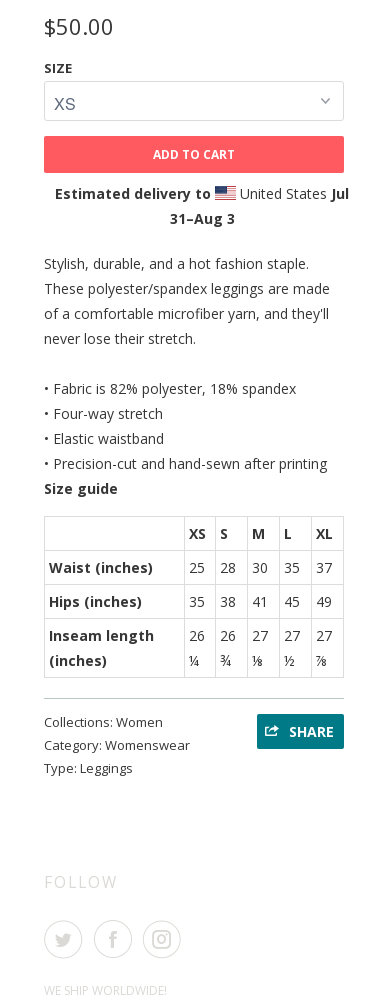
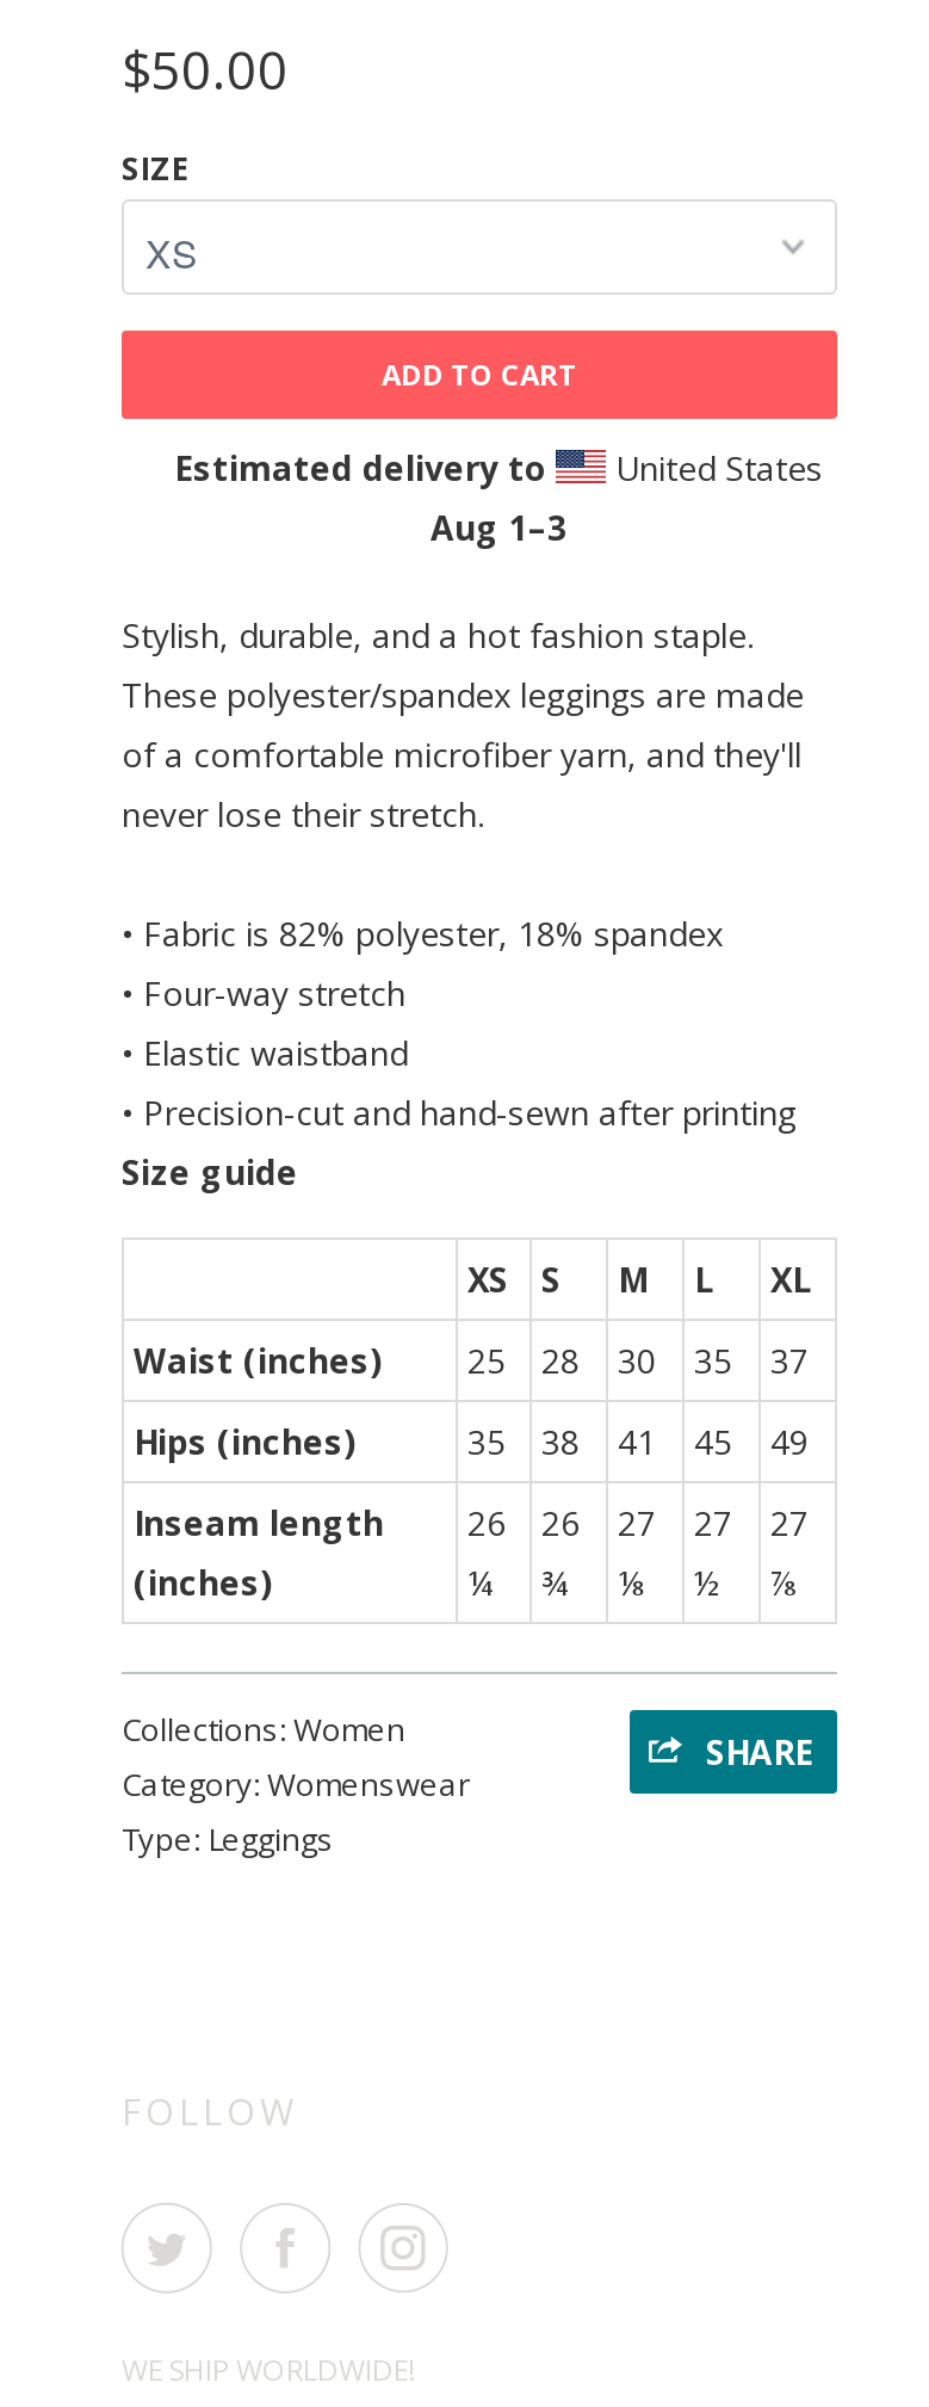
- United States Jul
- 31–Aug 3
+ United States
+ Aug 1–3
